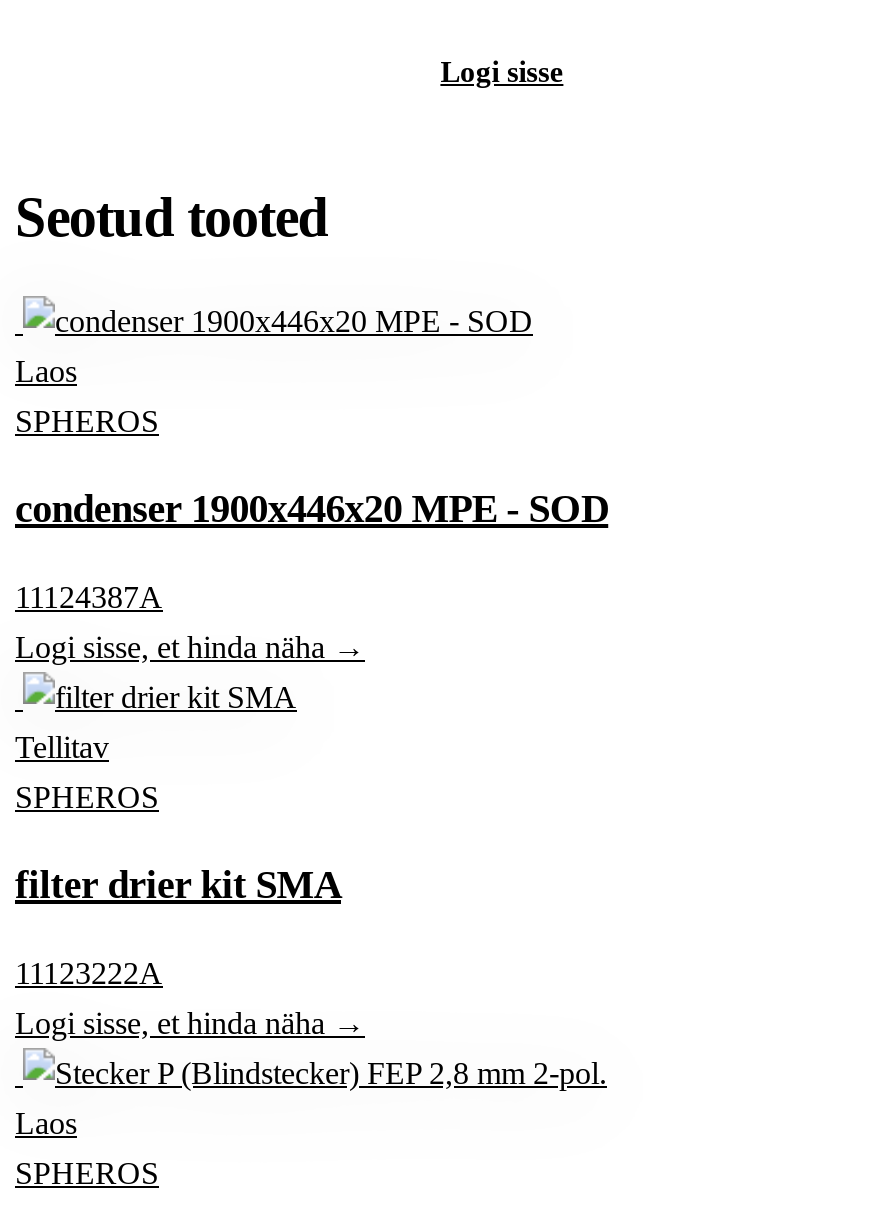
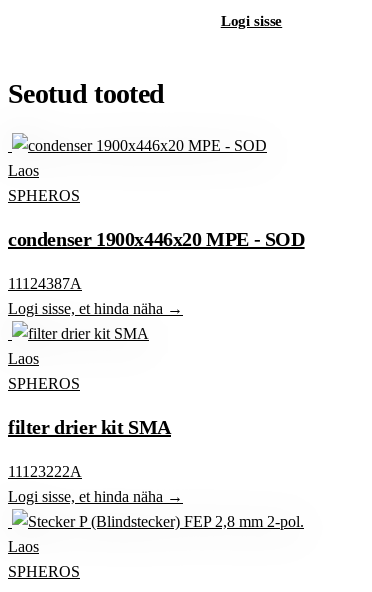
- Tellitav
+ Laos
